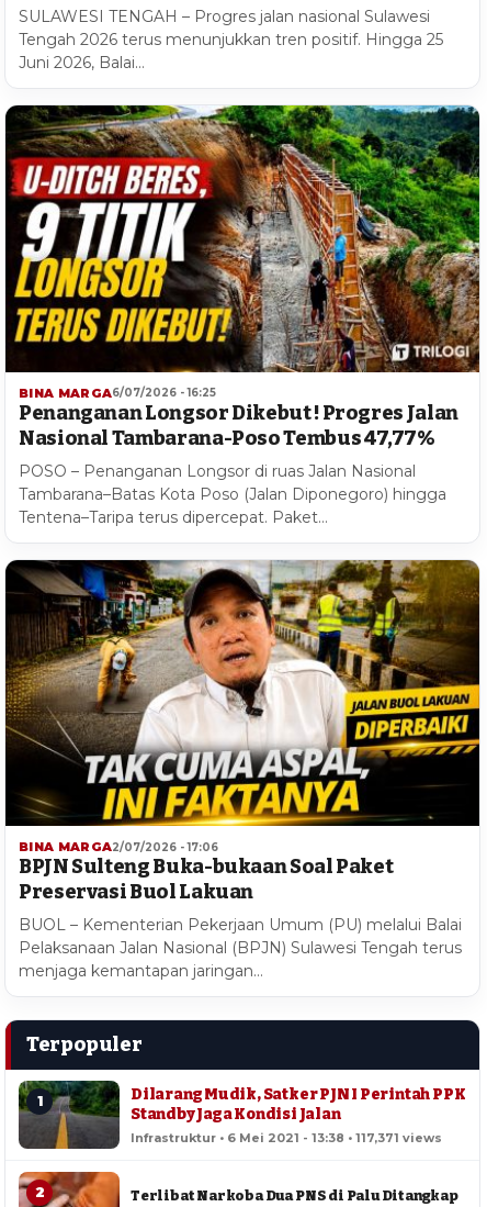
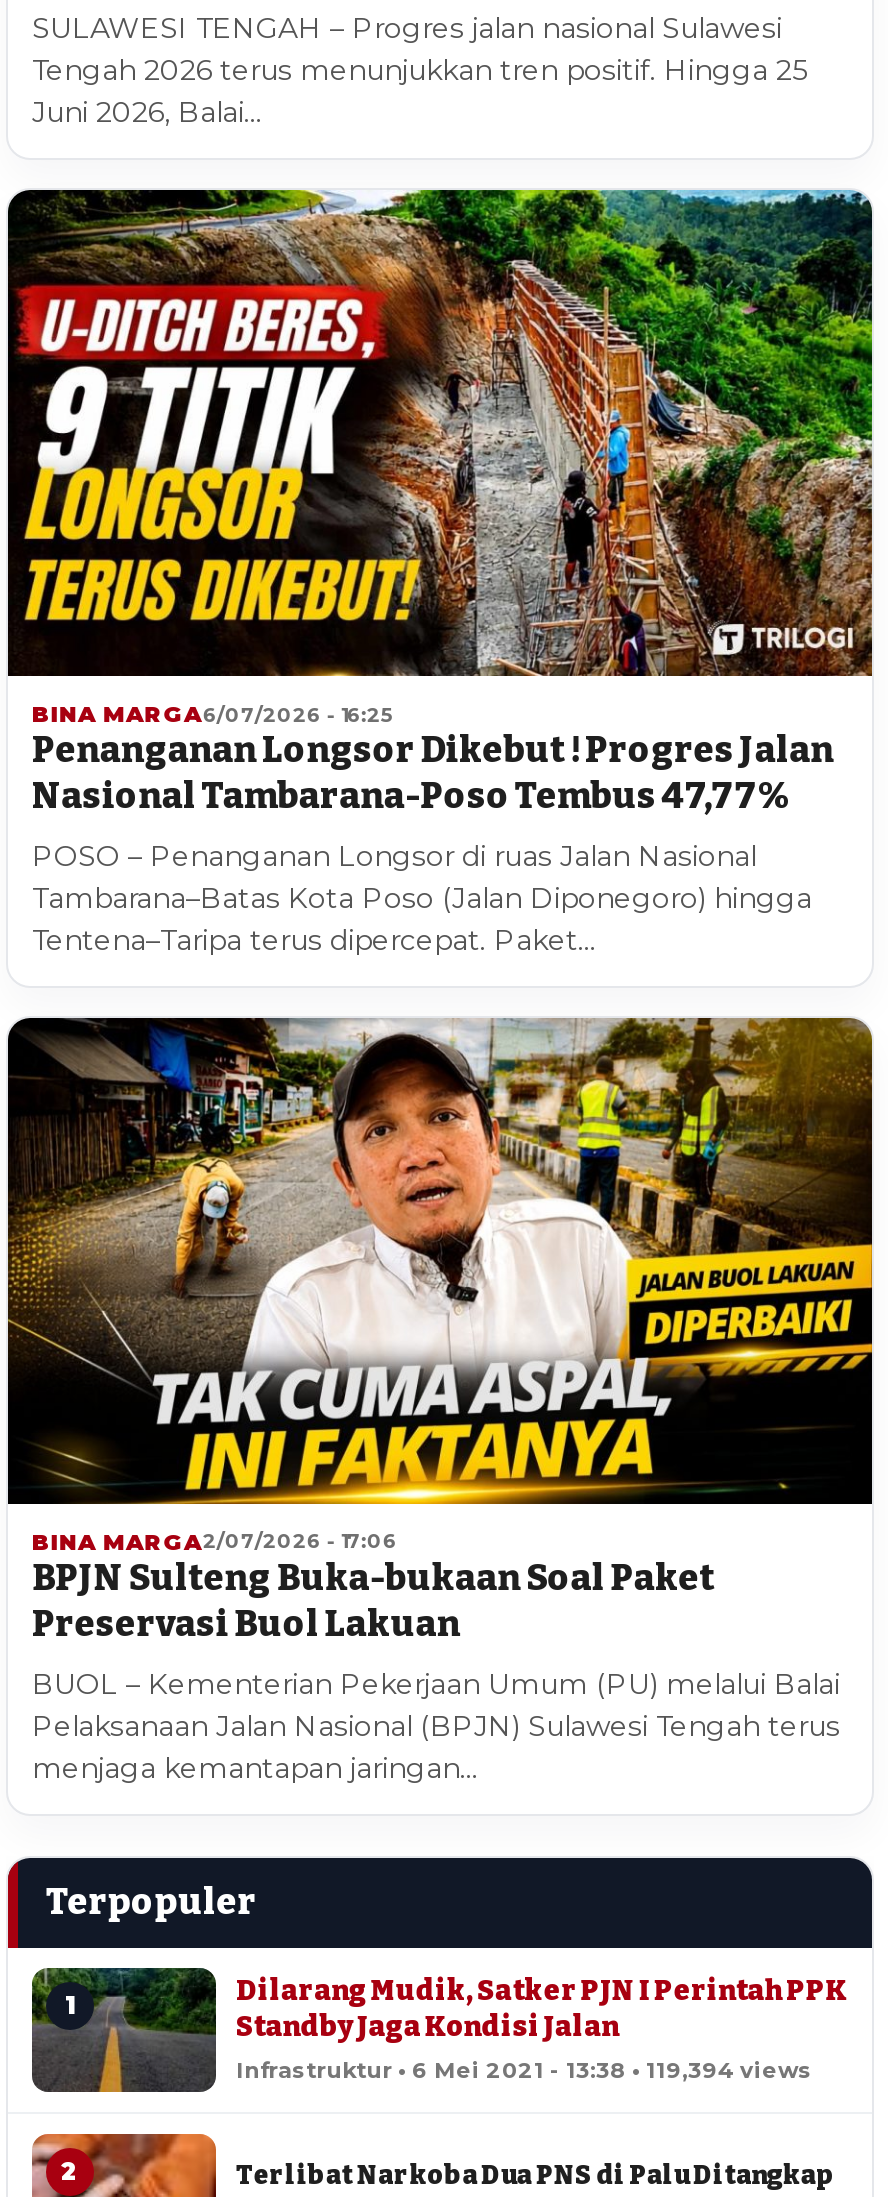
- Infrastruktur • 6 Mei 2021 - 13:38 • 117,371 views
+ Infrastruktur • 6 Mei 2021 - 13:38 • 119,394 views
